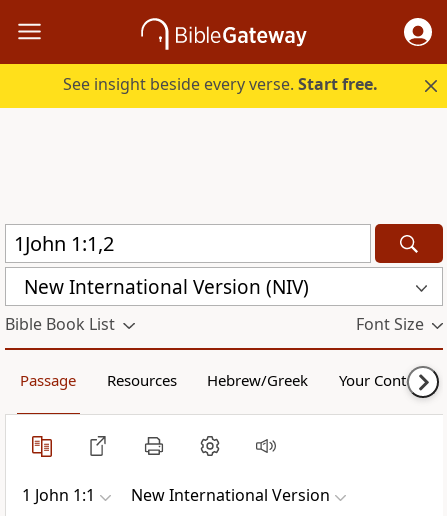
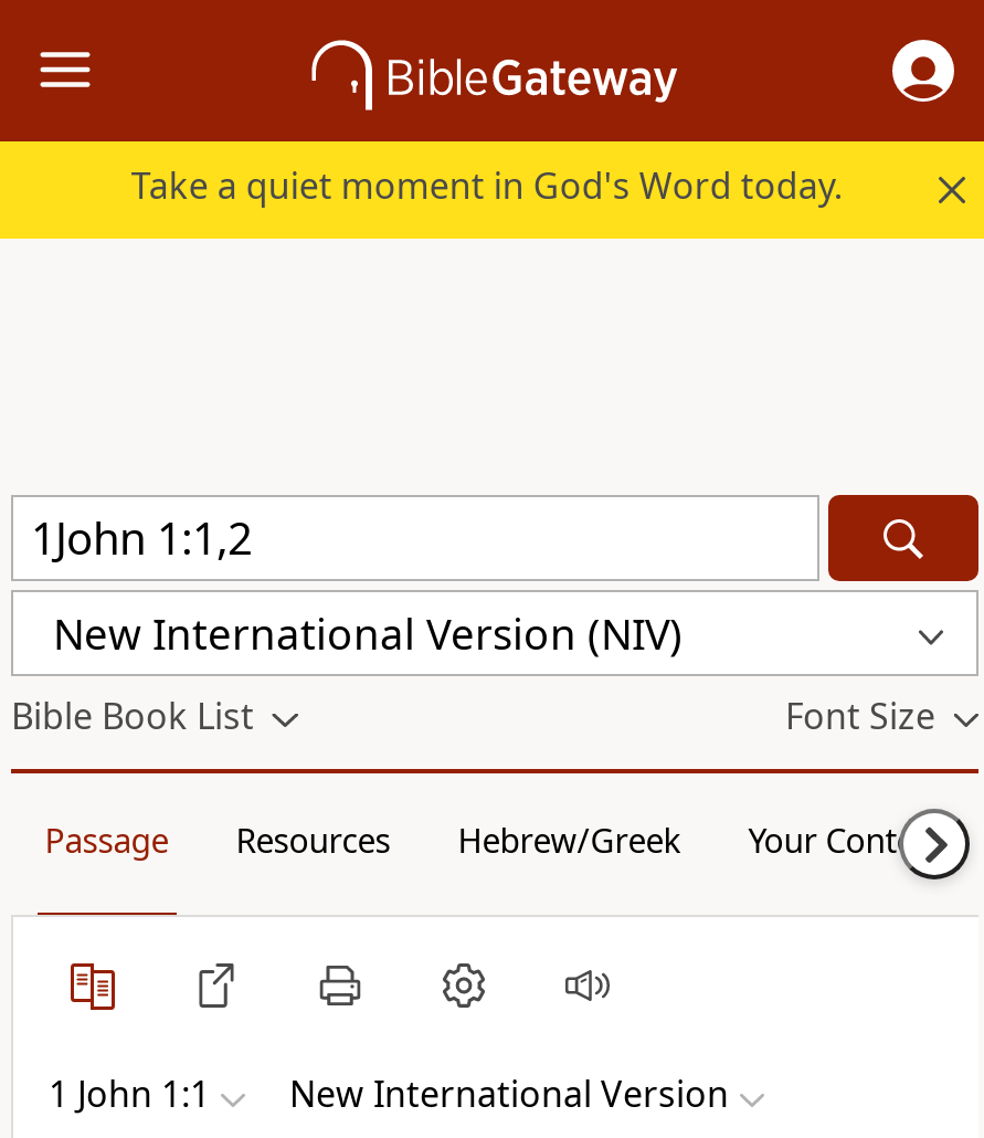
- See insight beside every verse. Start free.
+ Take a quiet moment in God's Word today.
